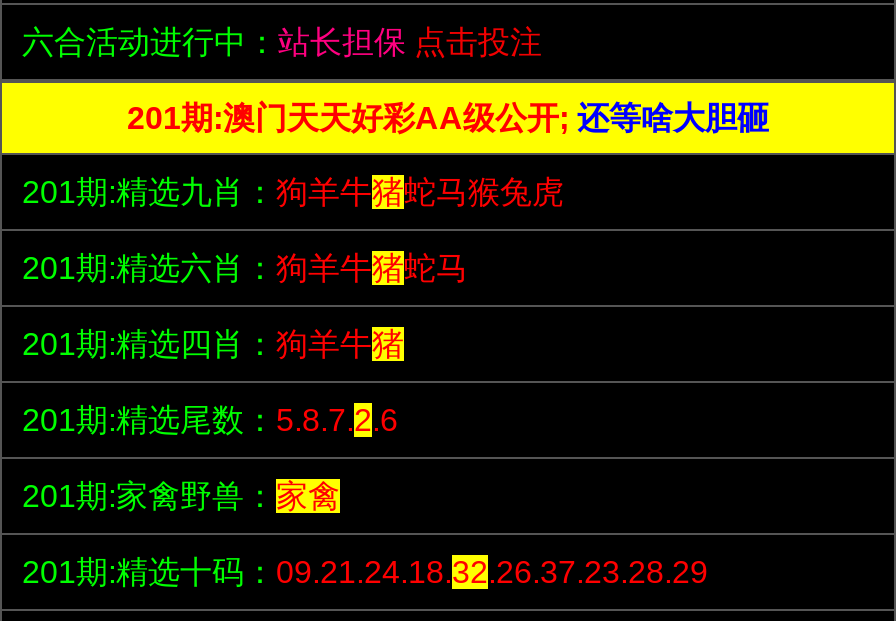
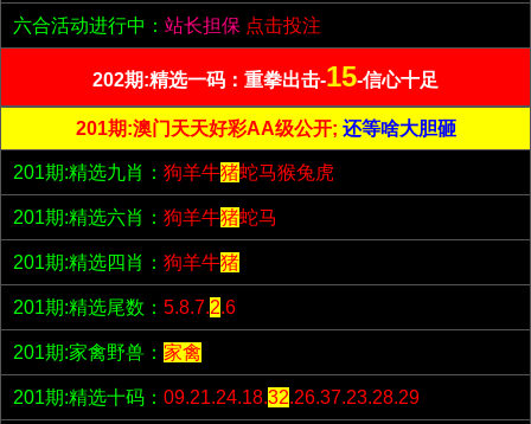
+ 202期:精选一码：重拳出击-15-信心十足
